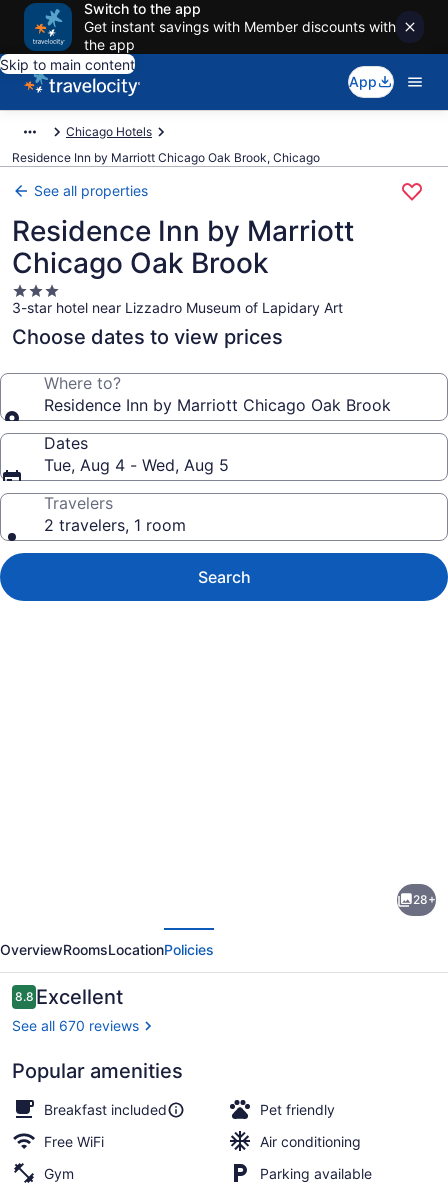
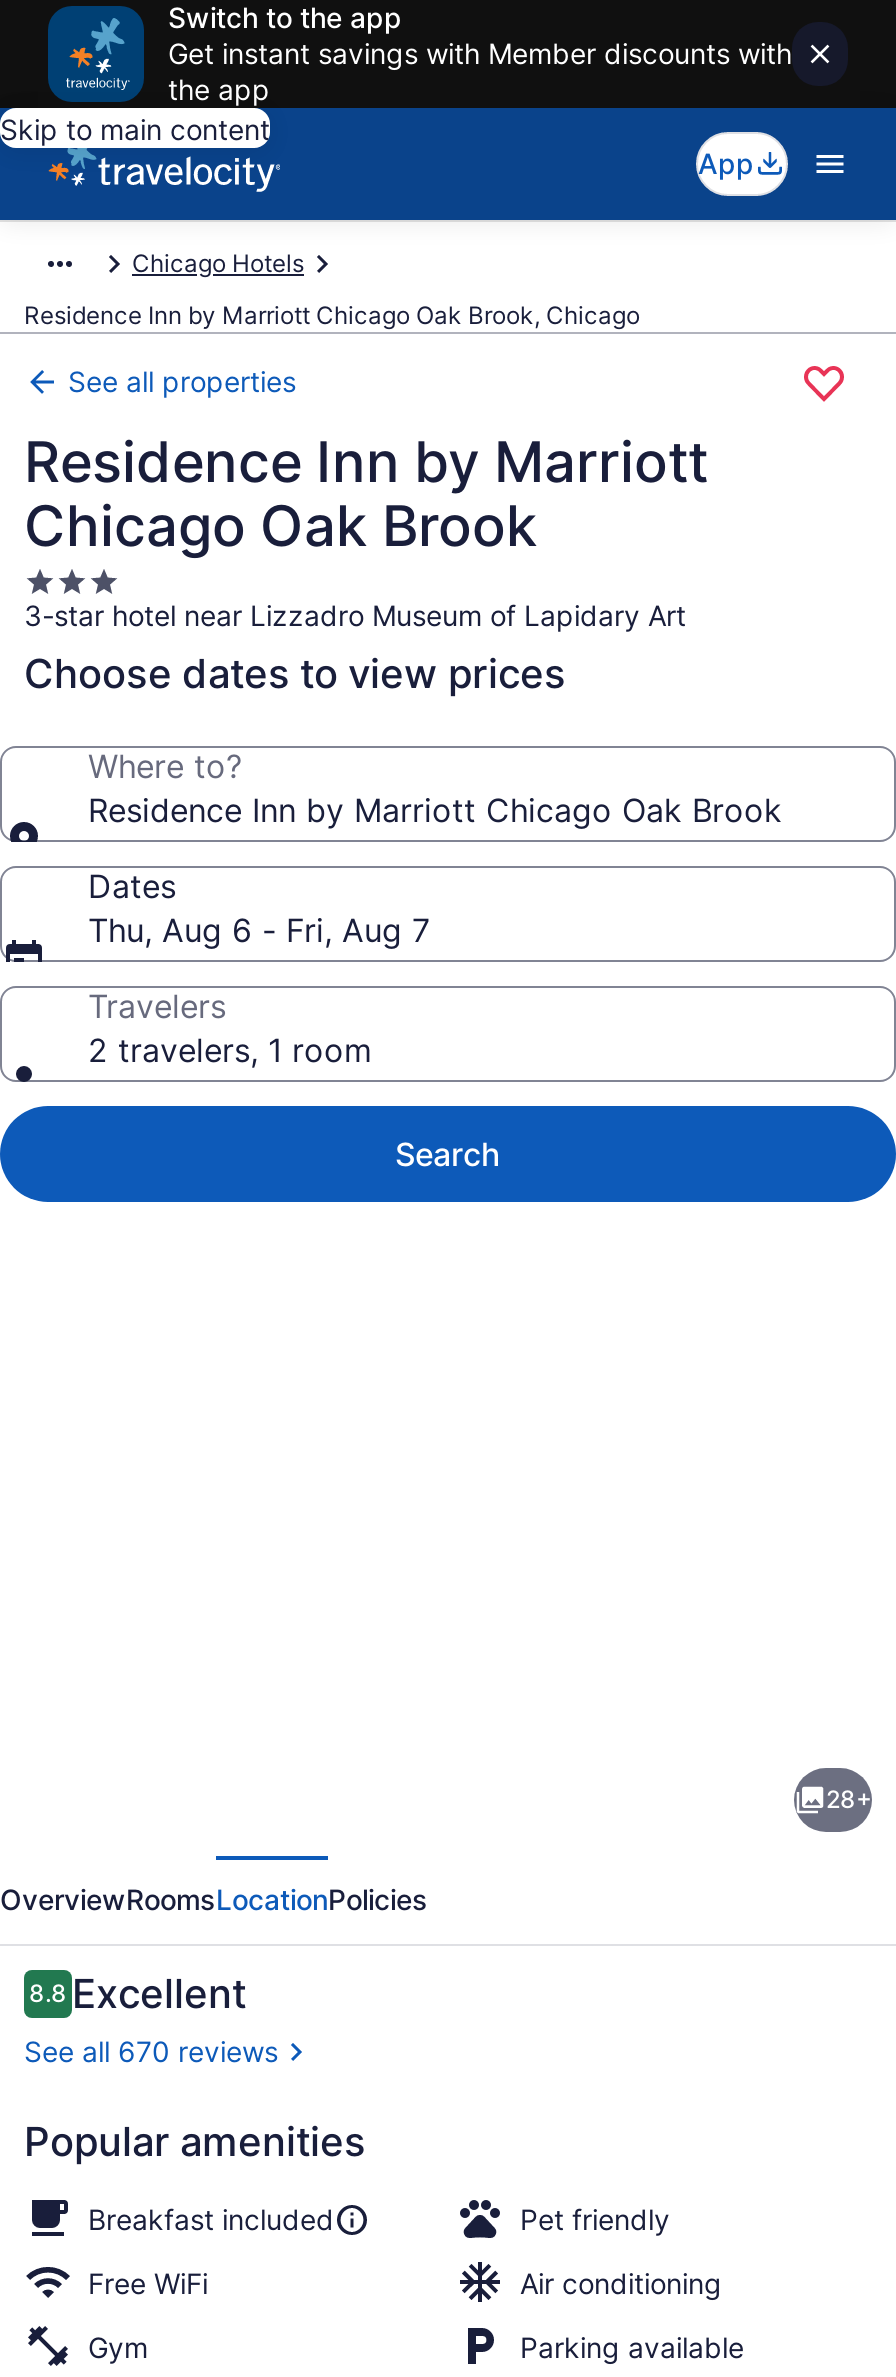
- Tue, Aug 4 - Wed, Aug 5
+ Thu, Aug 6 - Fri, Aug 7
